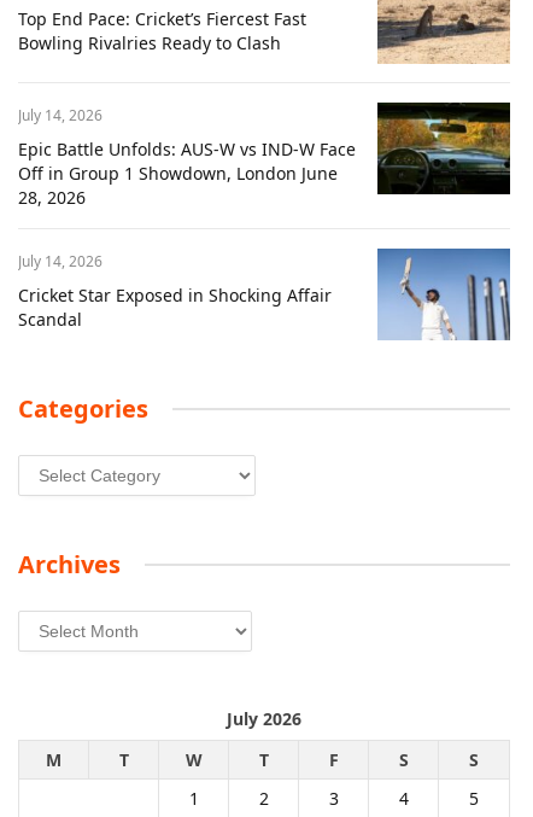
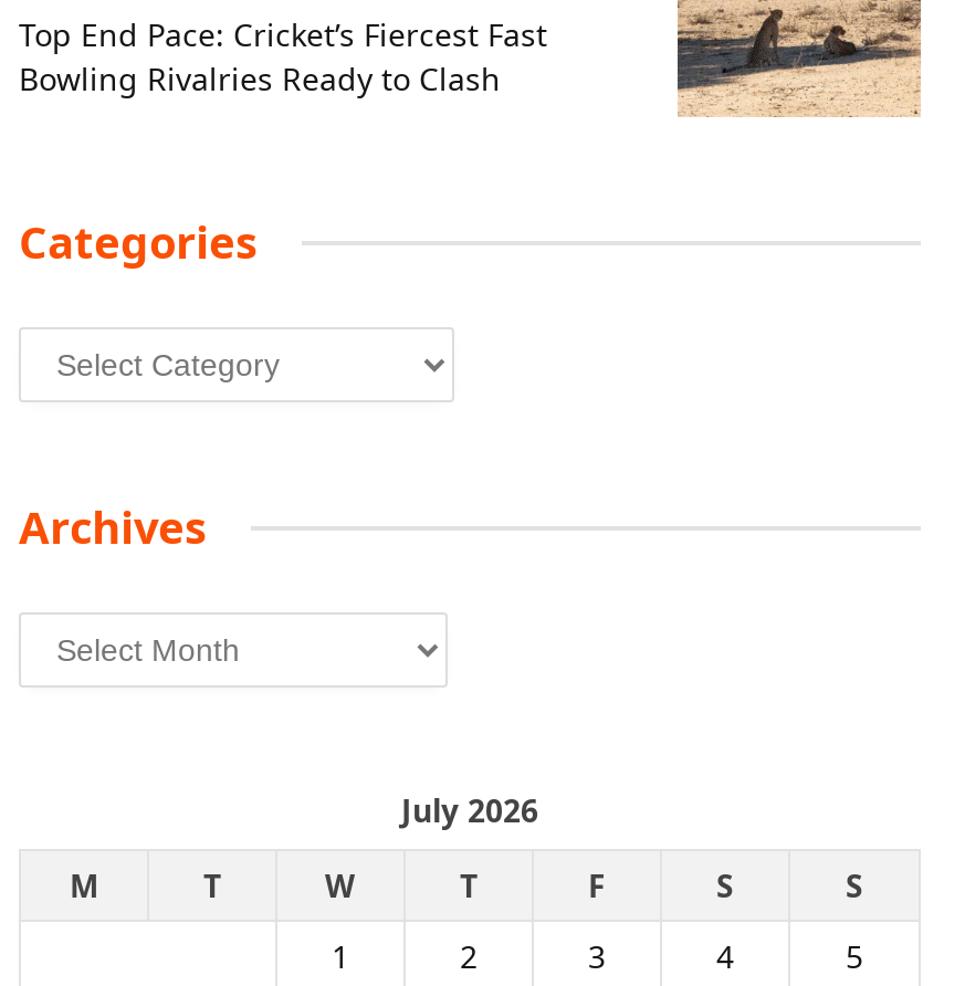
- [image]
- July 14, 2026
- Epic Battle Unfolds: AUS-W vs IND-W Face
- Off in Group 1 Showdown, London June
- 28, 2026
- July 14, 2026
- Cricket Star Exposed in Shocking Affair
- Scandal

- [image]
